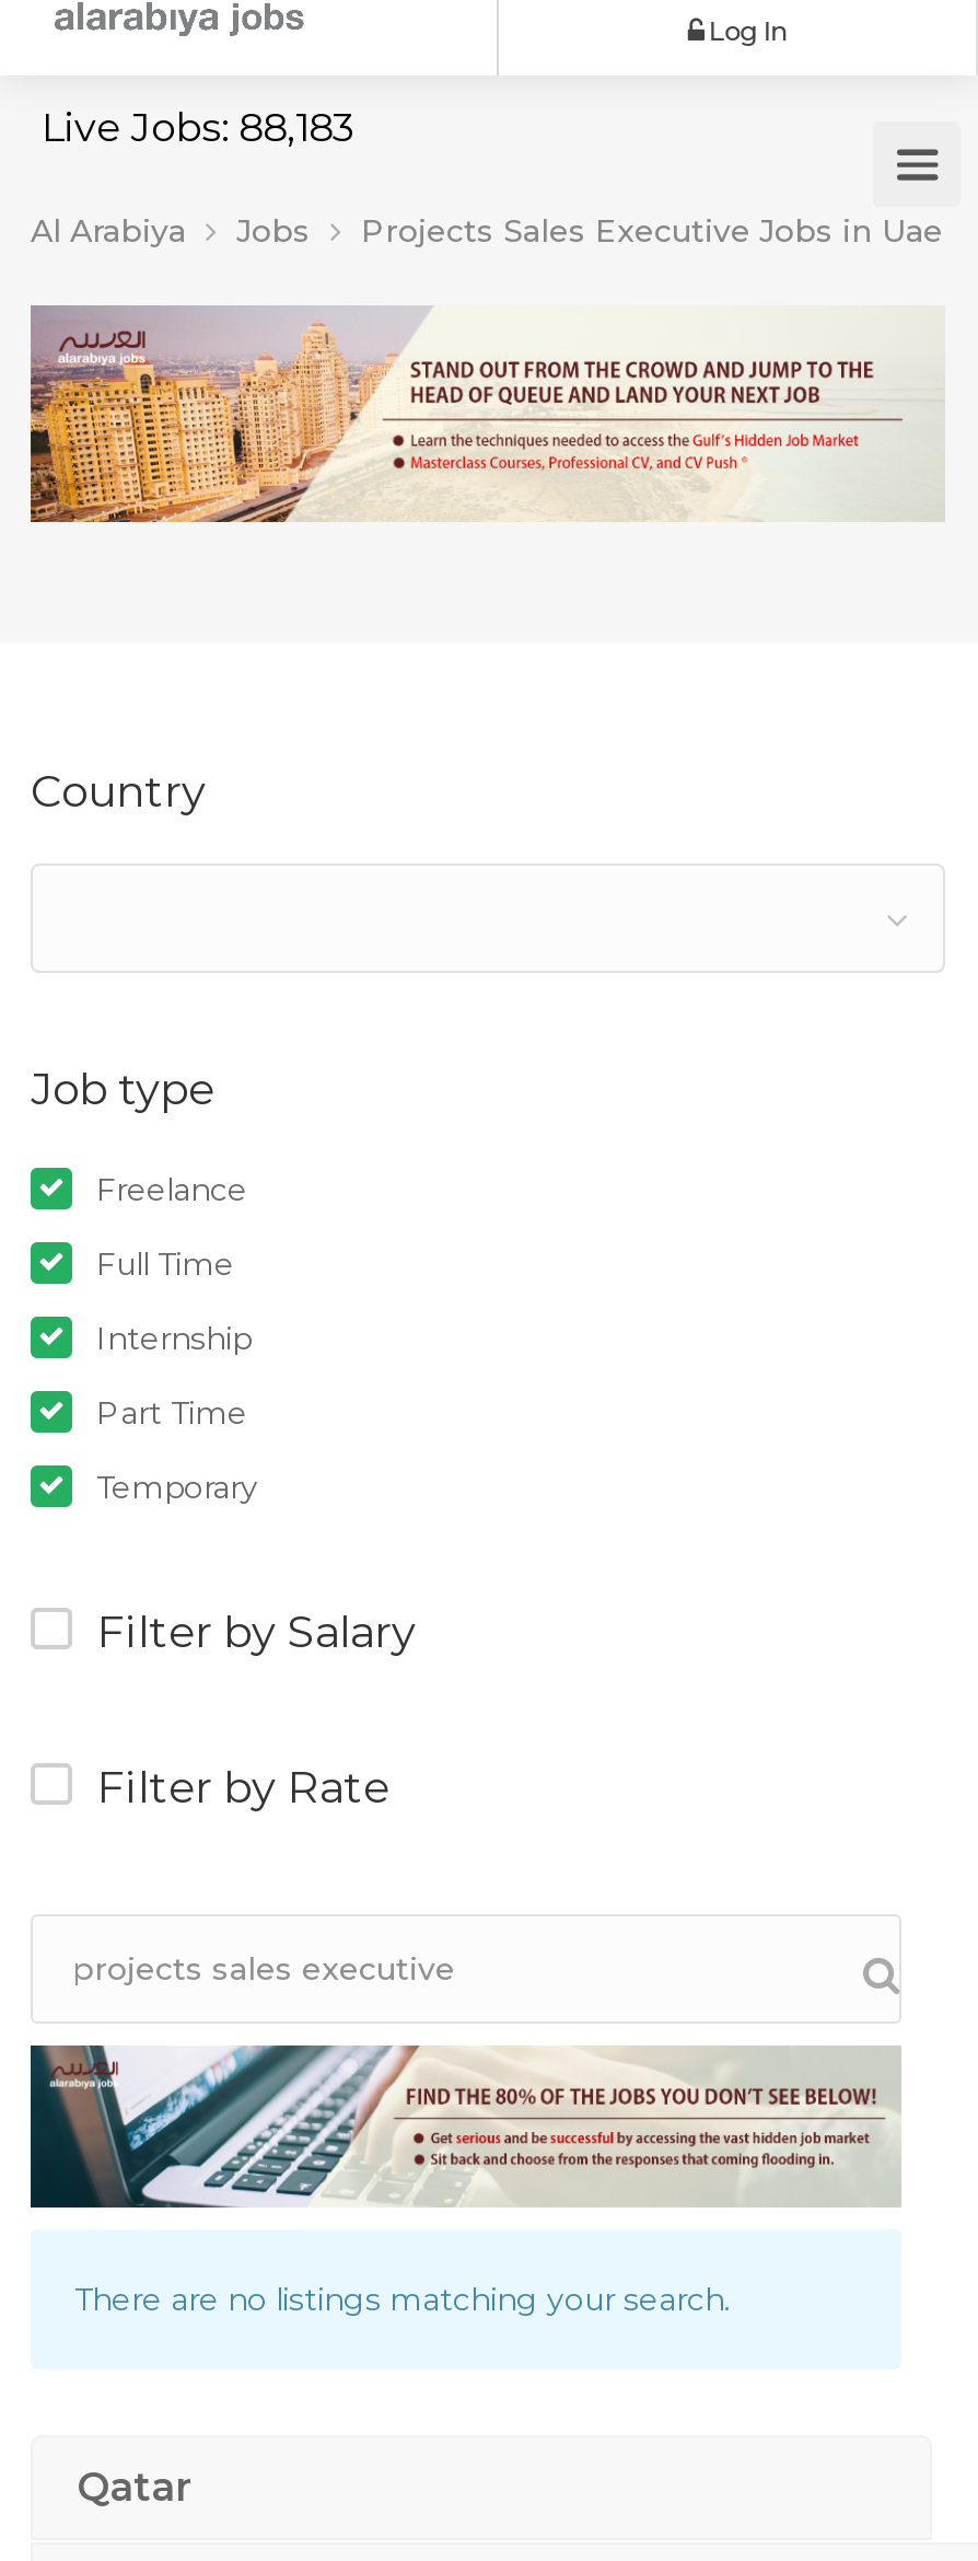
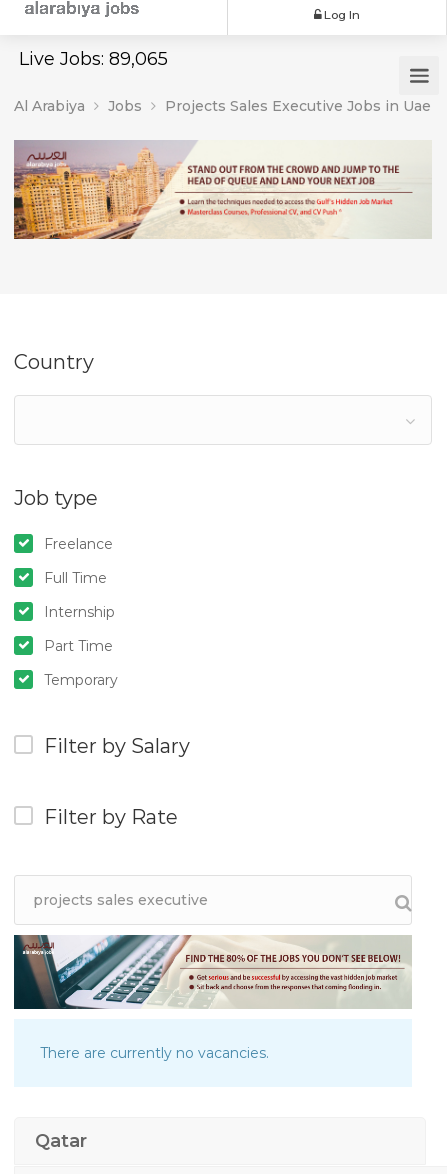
- Live Jobs: 88,183
+ Live Jobs: 89,065

- There are no listings matching your search.
+ There are currently no vacancies.
